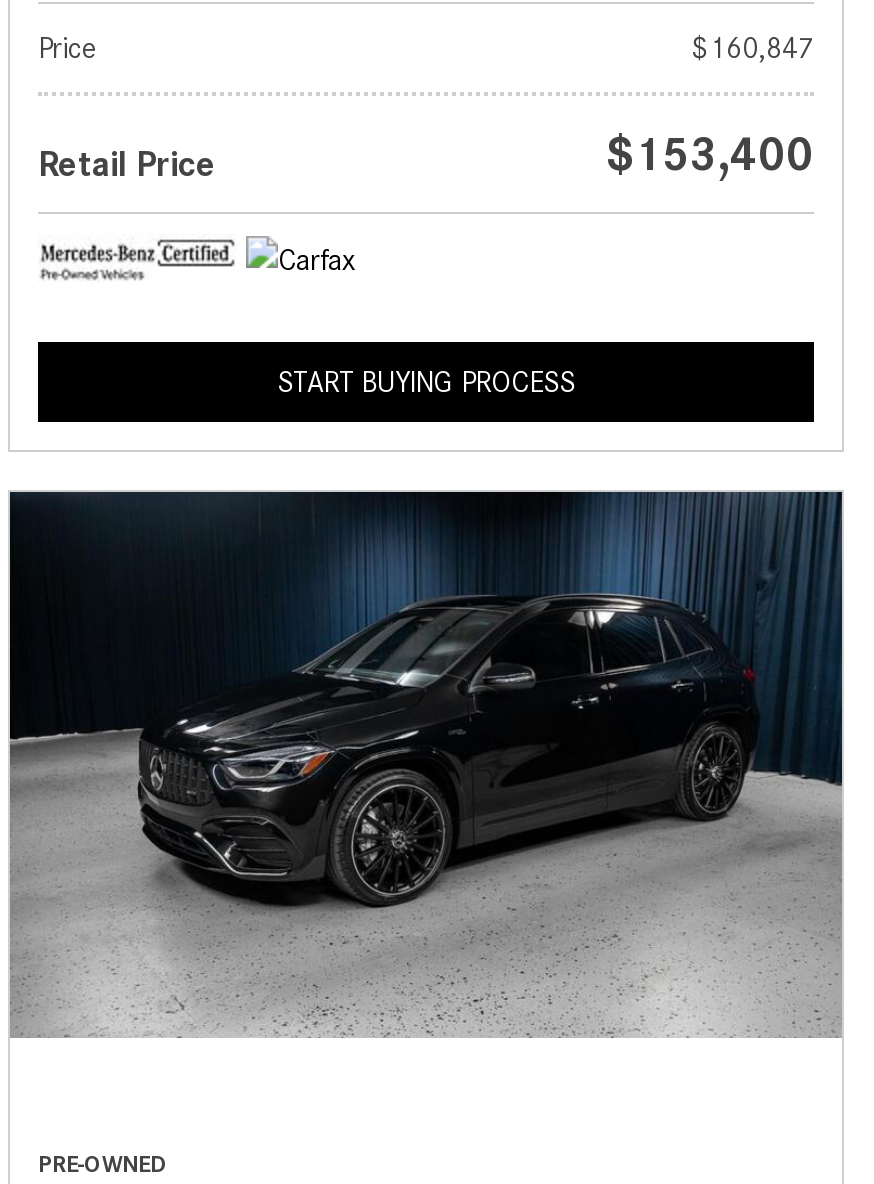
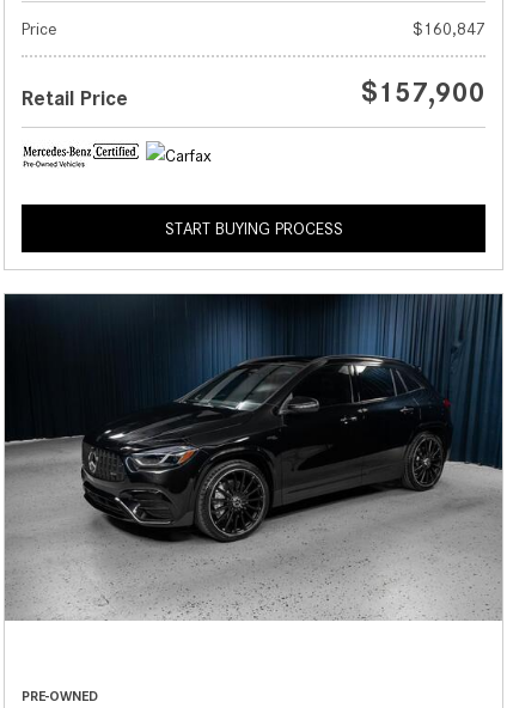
- $153,400
+ $157,900
